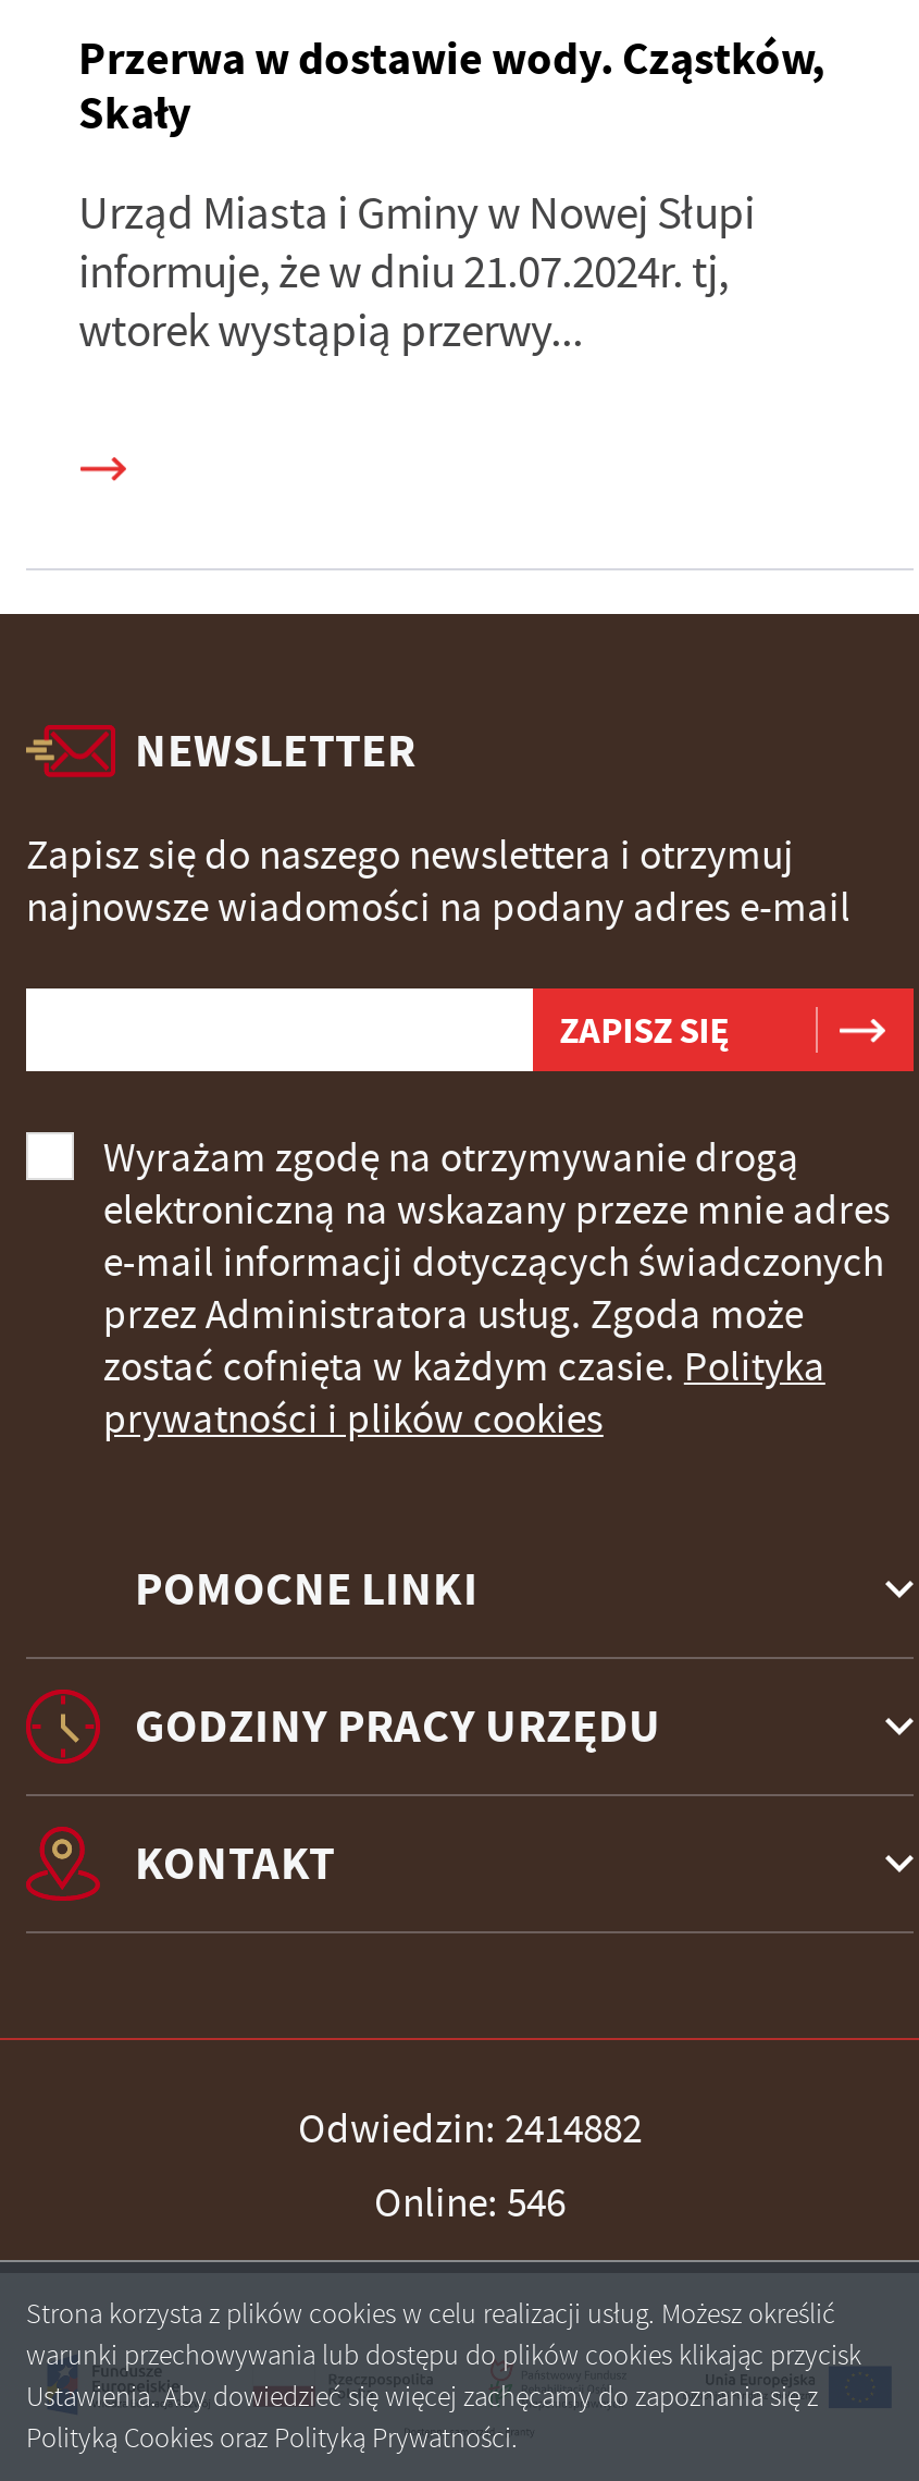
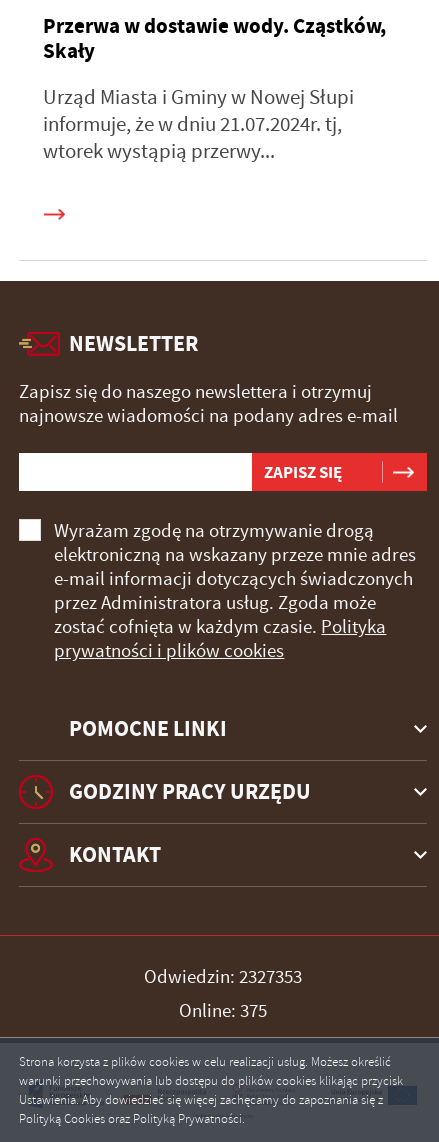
- Odwiedzin: 2414882
+ Odwiedzin: 2327353

- Online: 546
+ Online: 375
